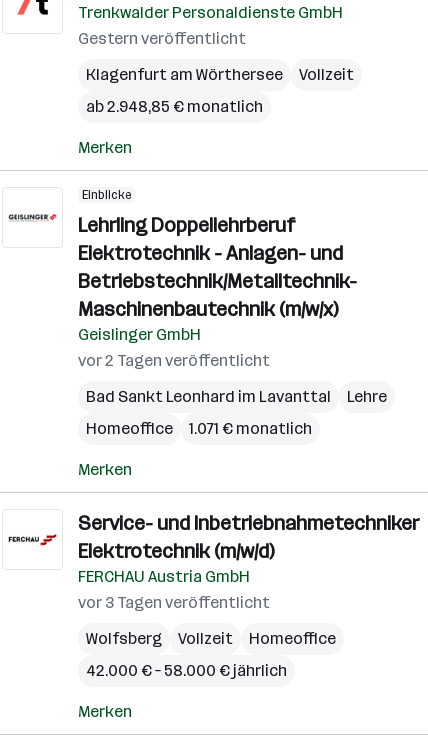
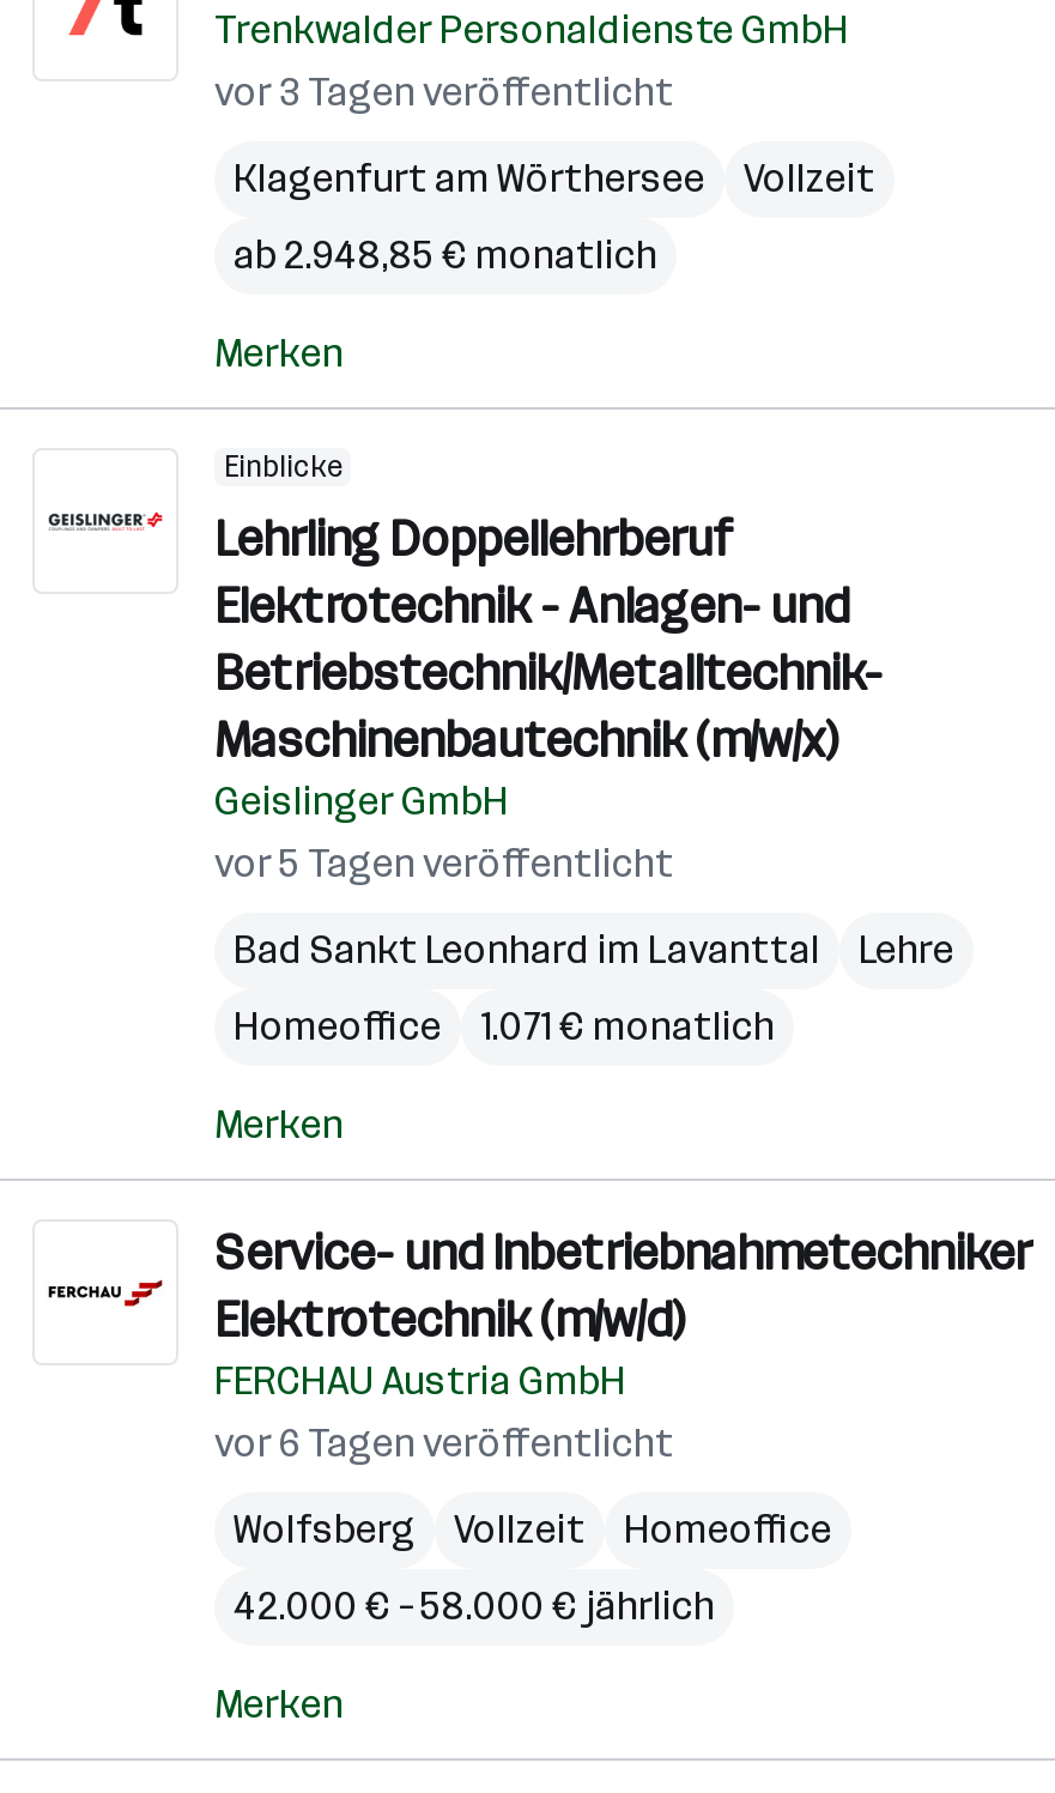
- Gestern veröffentlicht

- vor 2 Tagen veröffentlicht
+ vor 5 Tagen veröffentlicht

+ vor 6 Tagen veröffentlicht

moved up: vor 3 Tagen veröffentlicht
